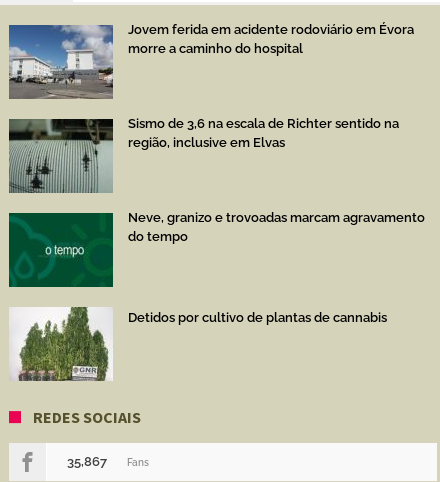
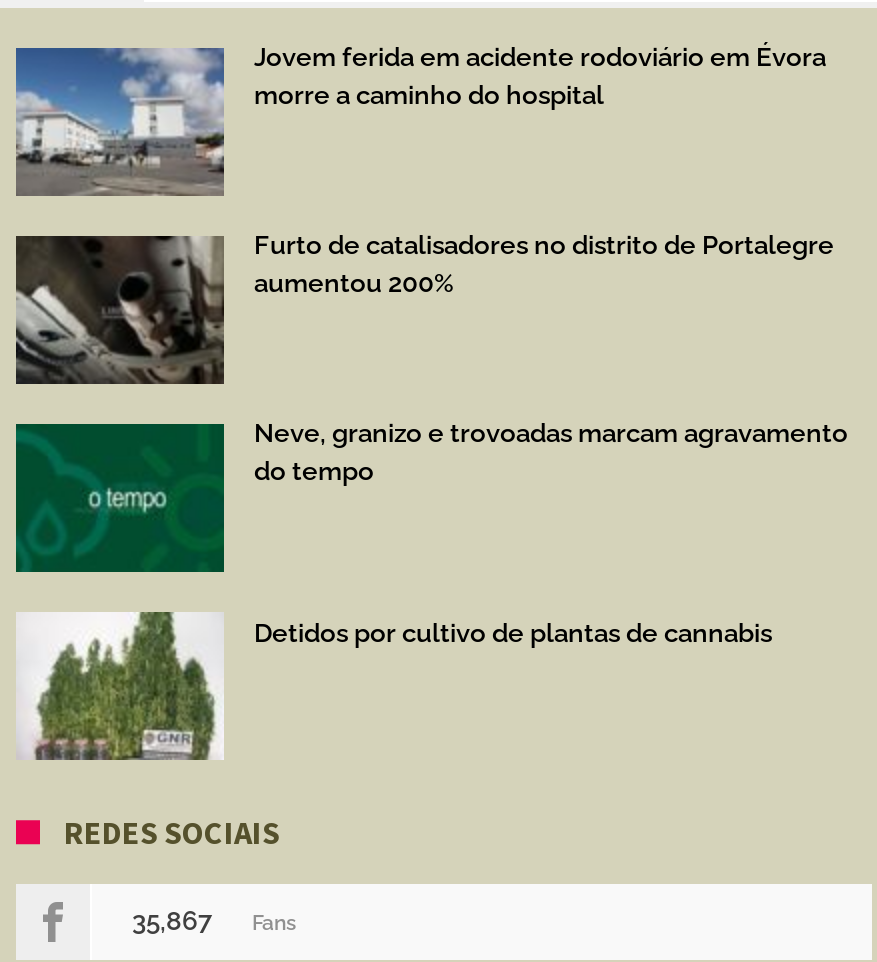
- [image]
- Sismo de 3,6 na escala de Richter sentido na
- região, inclusive em Elvas
+ [image]
+ Furto de catalisadores no distrito de Portalegre
+ aumentou 200%
